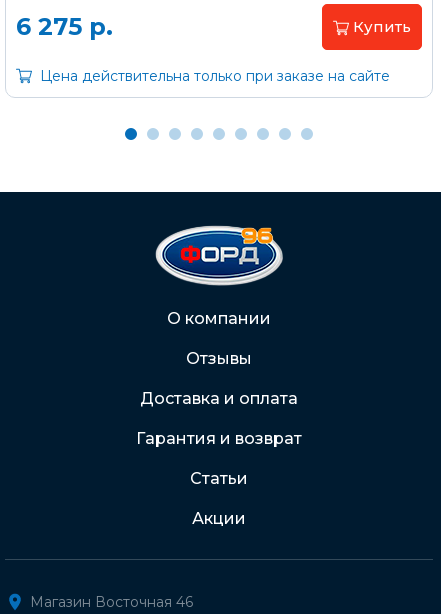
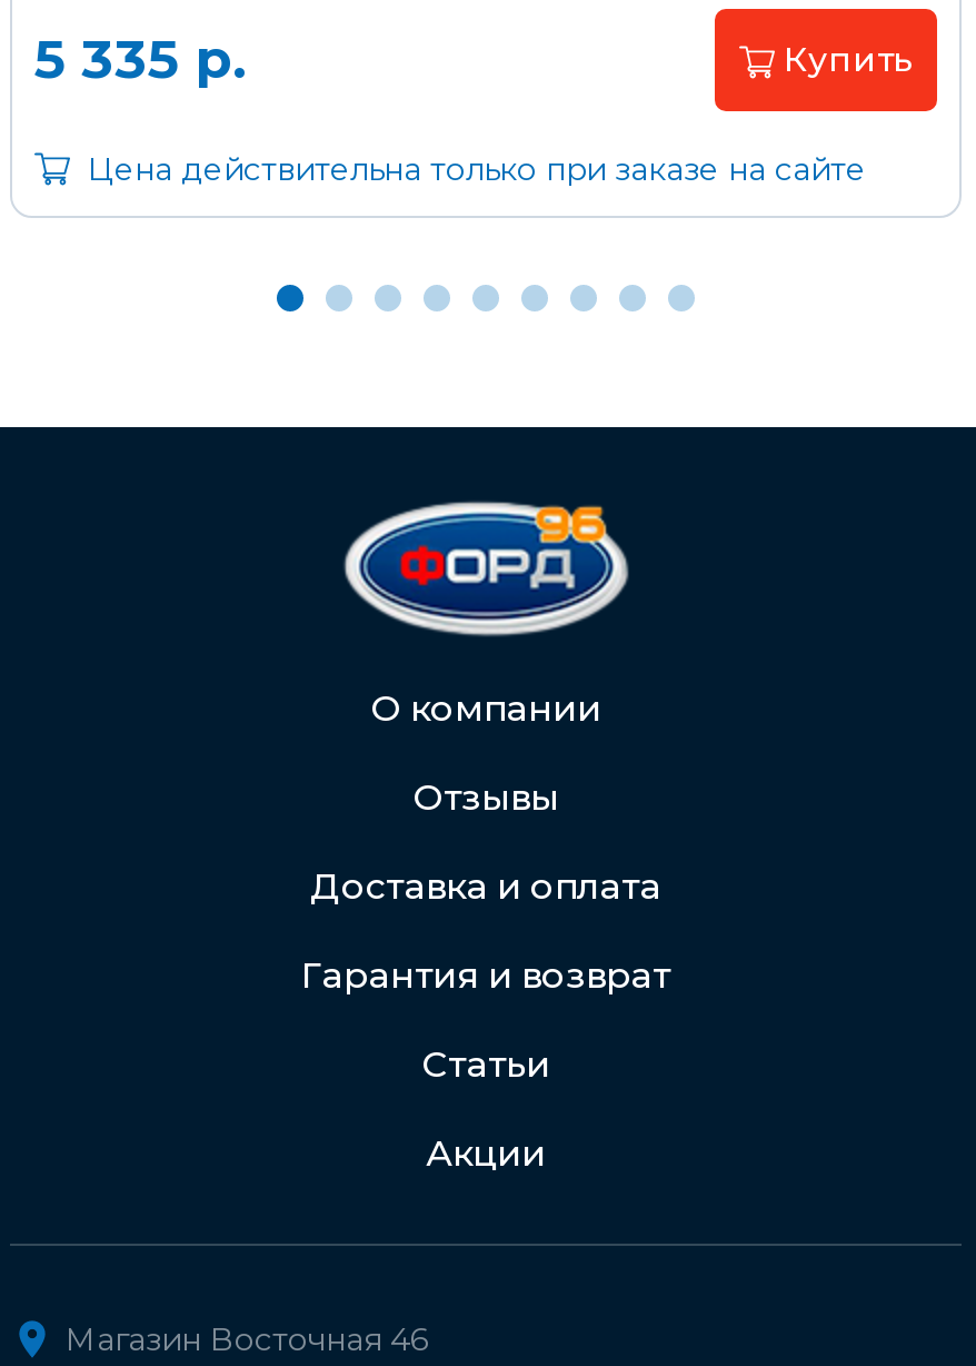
- 6 275 р.
+ 5 335 р.
